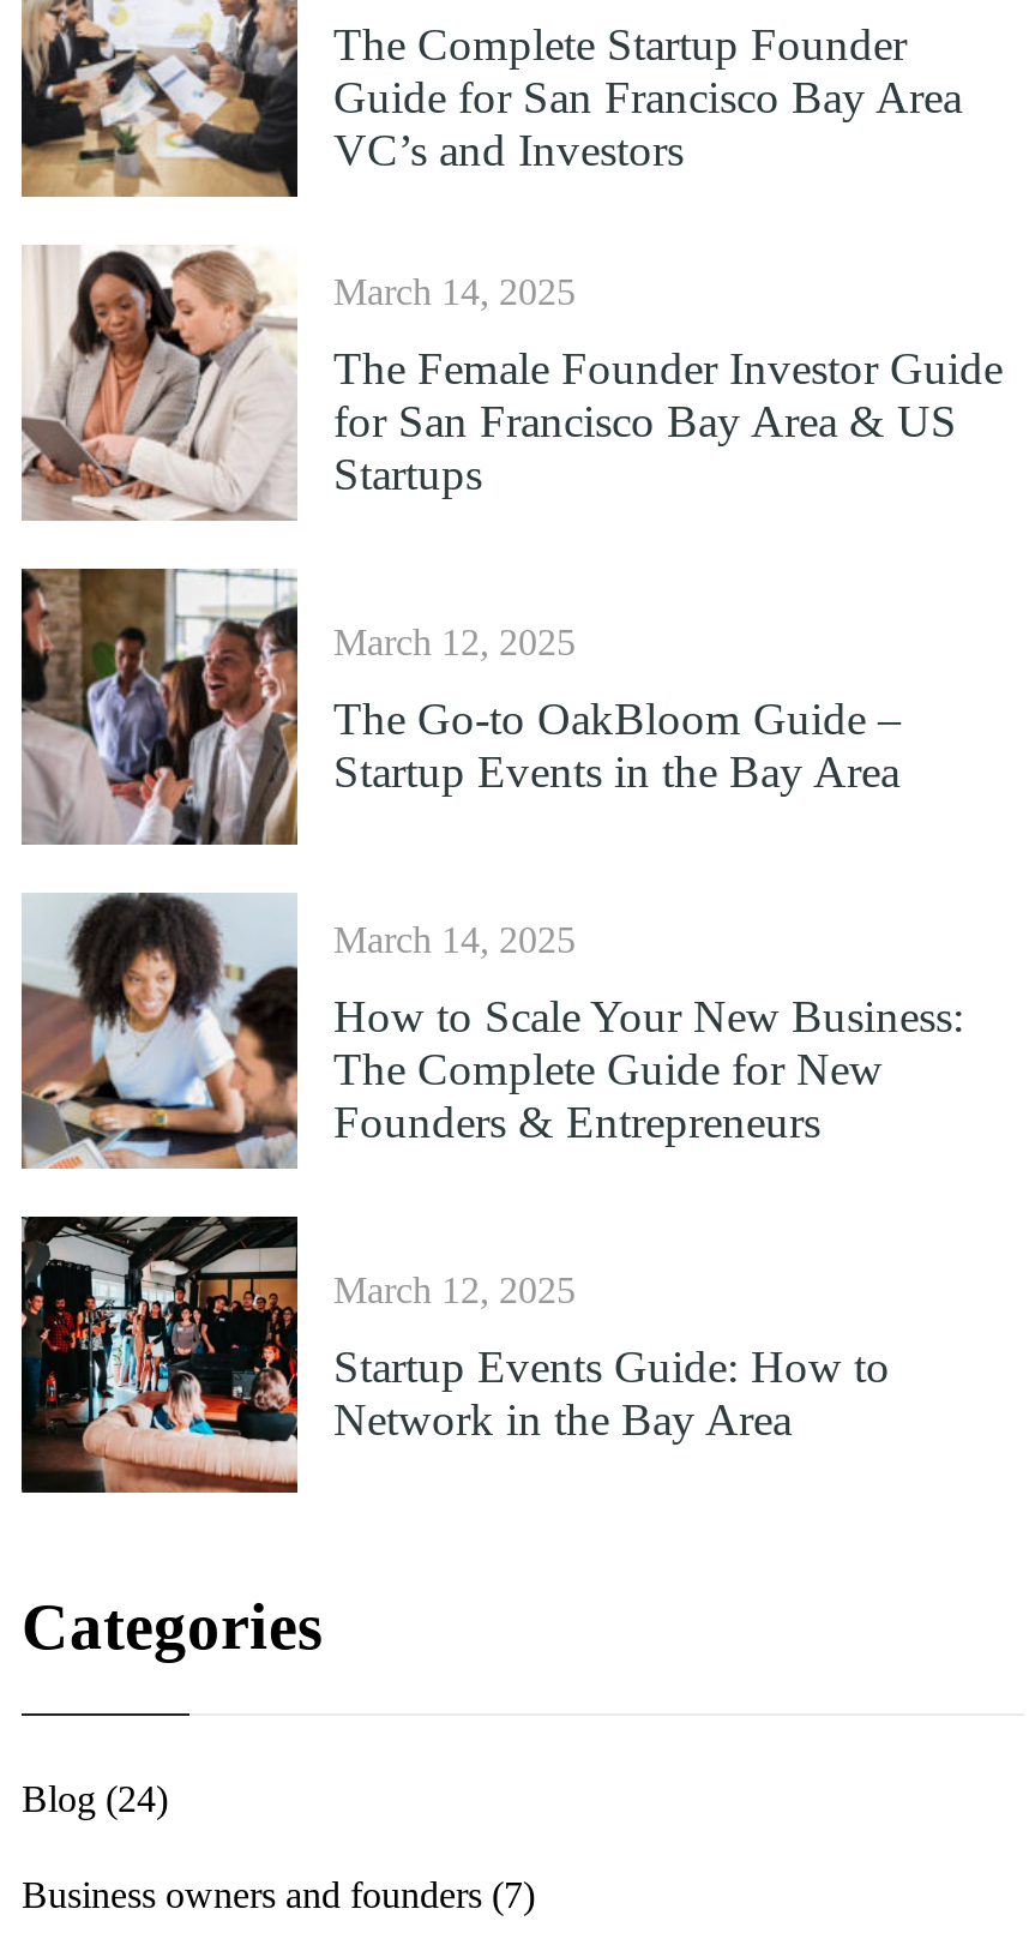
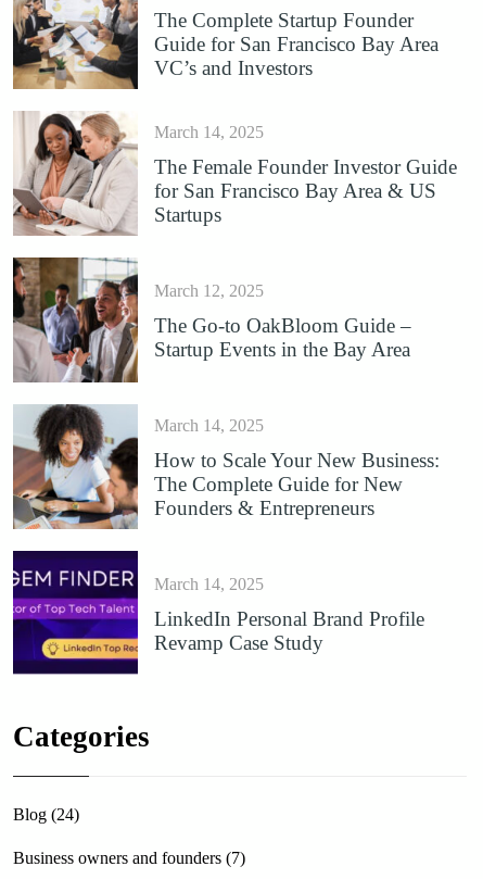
- [image]
- March 12, 2025
+ [image]
+ March 14, 2025

- Startup Events Guide: How to
- Network in the Bay Area
+ LinkedIn Personal Brand Profile
+ Revamp Case Study
